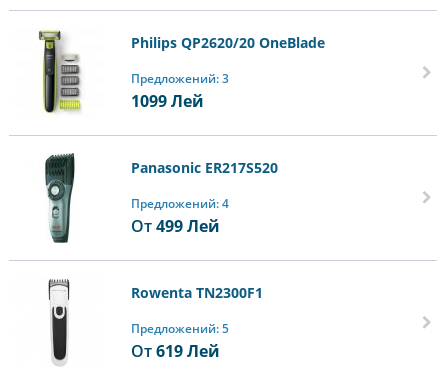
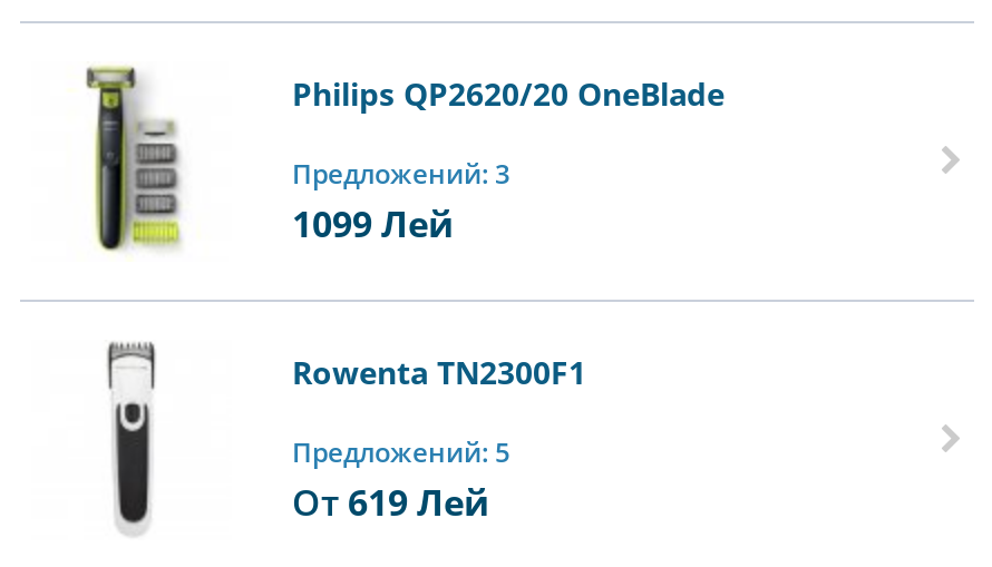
- [image]

- Panasonic ER217S520
- Предложений: 4
- От 499 Лей
